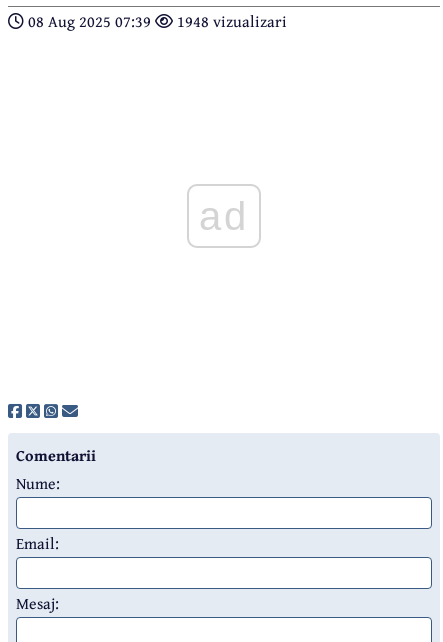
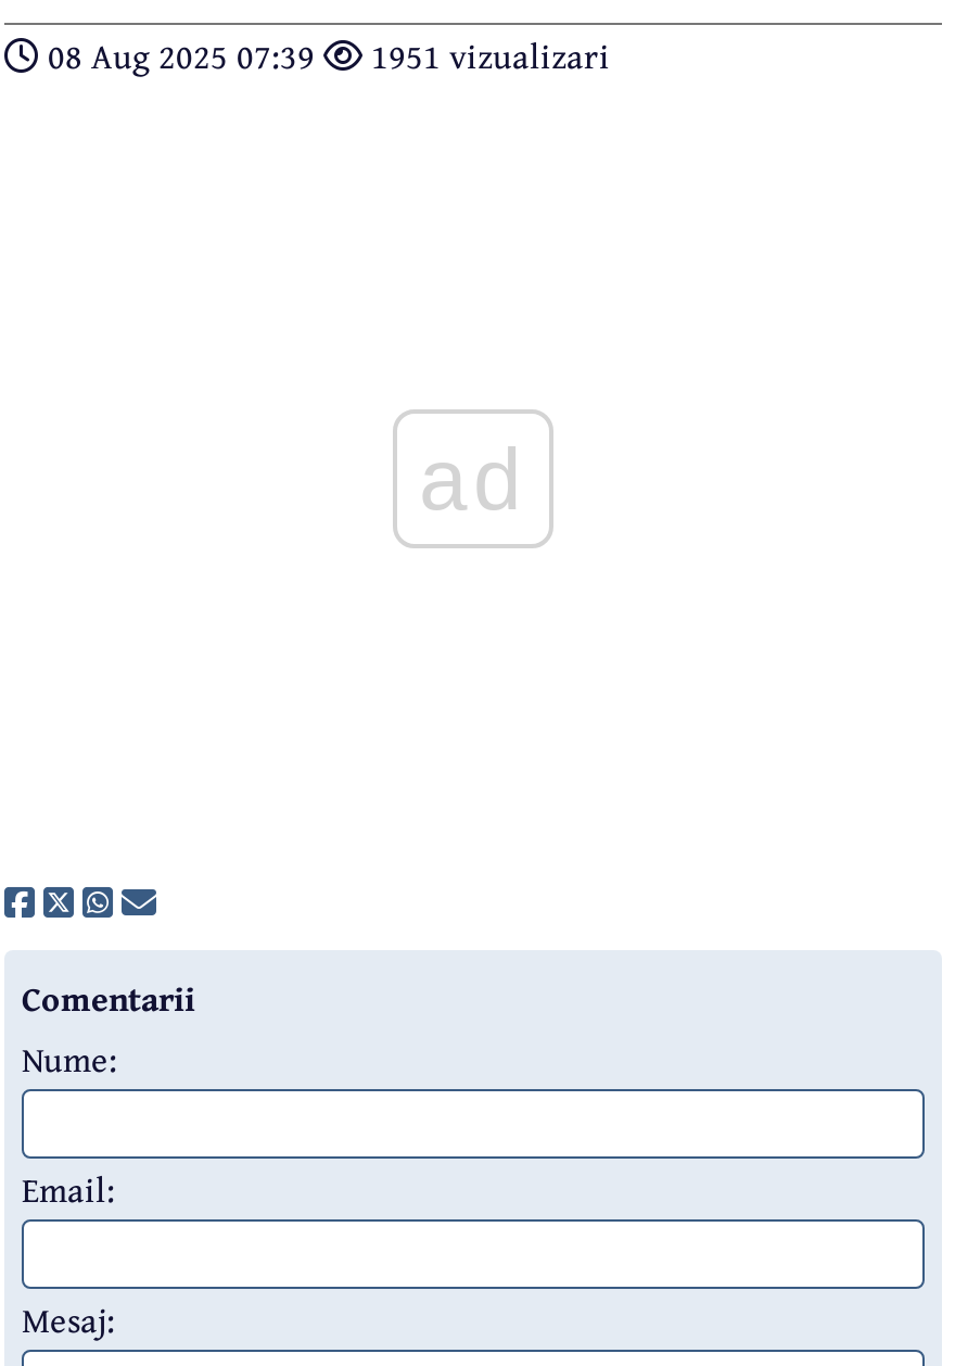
- 08 Aug 2025 07:39 1948 vizualizari
+ 08 Aug 2025 07:39 1951 vizualizari
